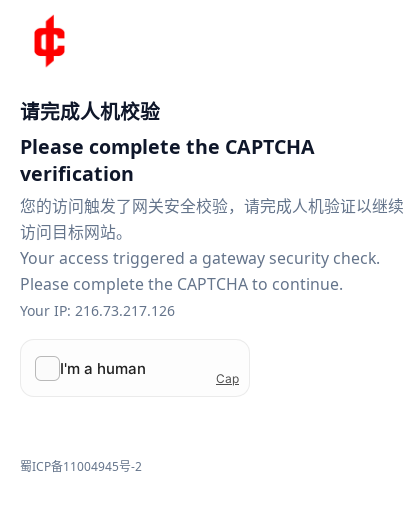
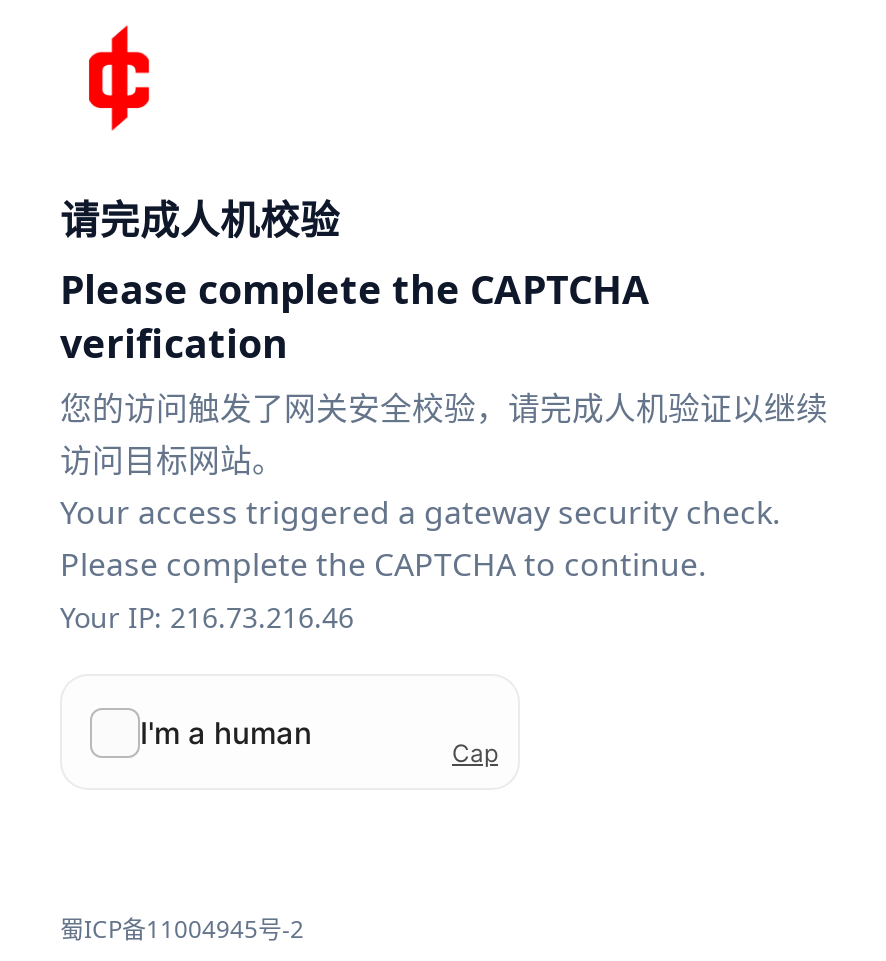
- Your IP: 216.73.217.126
+ Your IP: 216.73.216.46
